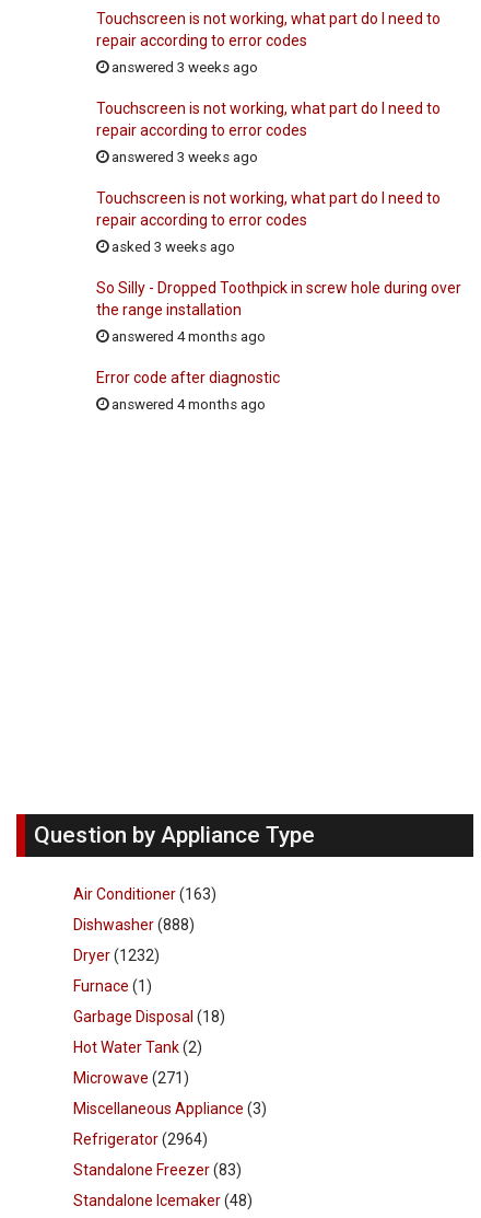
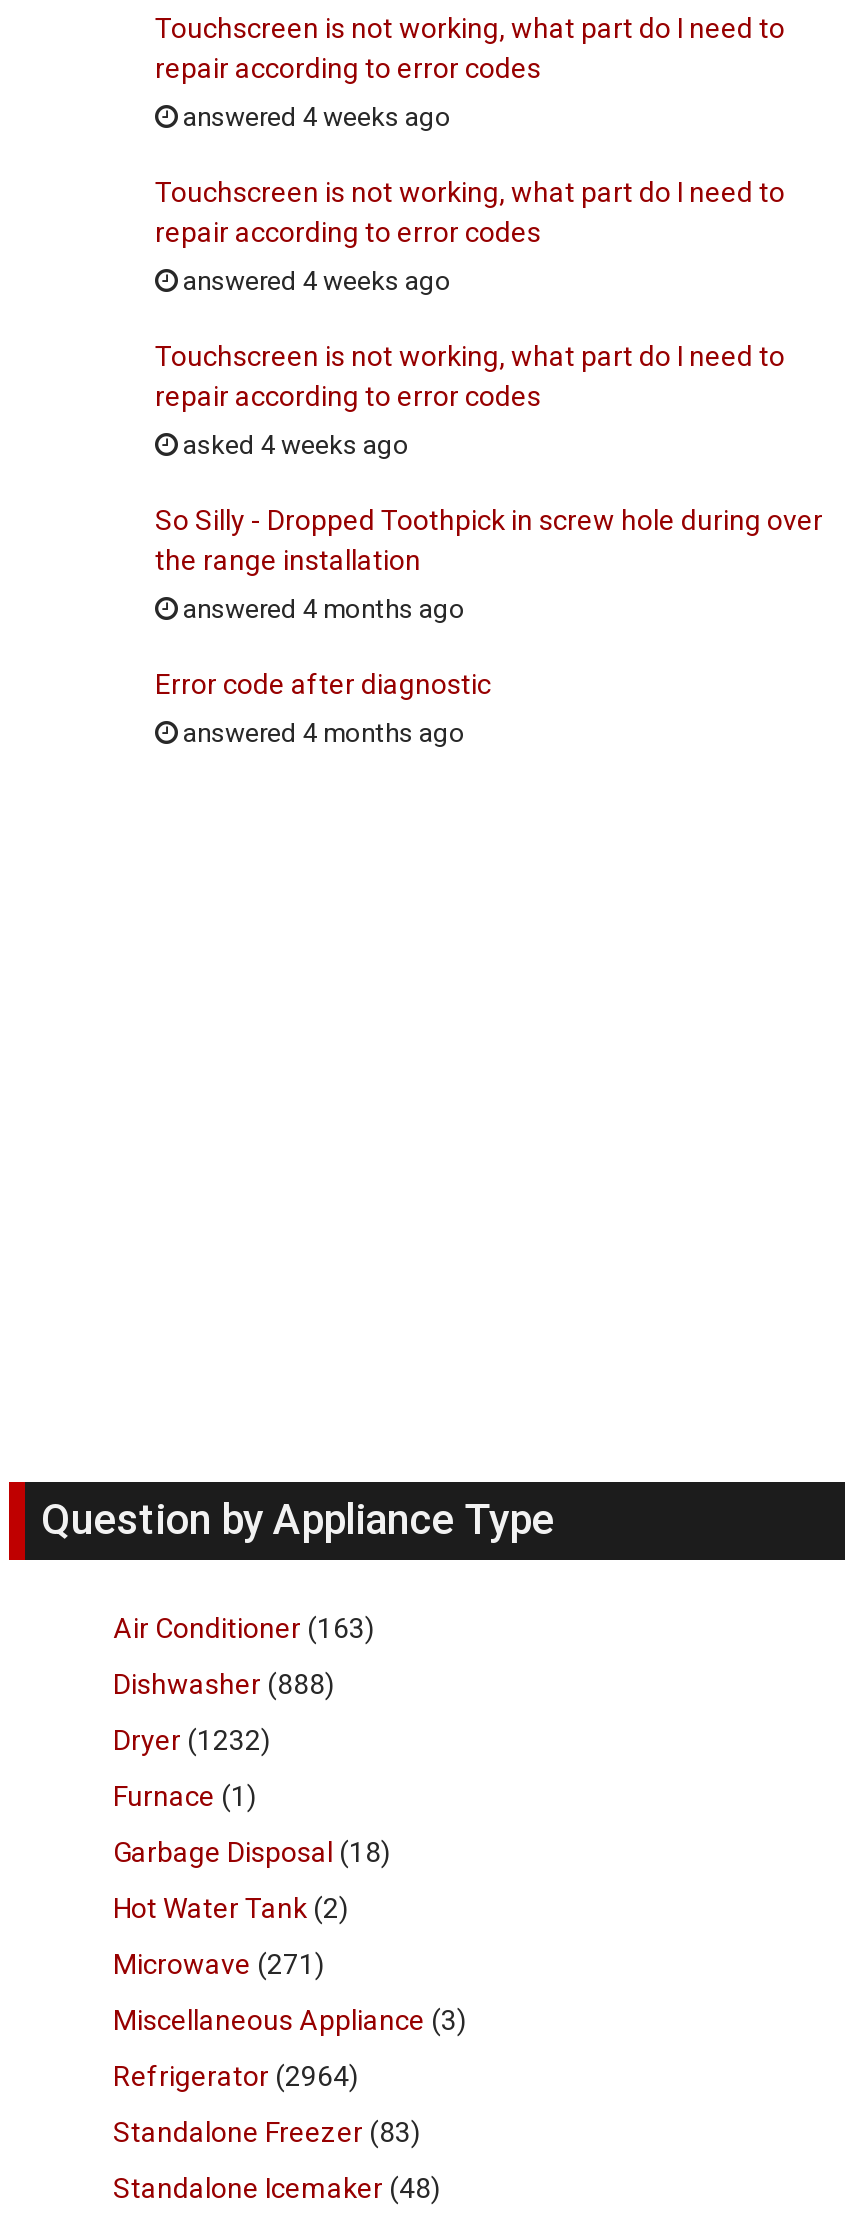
- answered 3 weeks ago
+ answered 4 weeks ago

- answered 3 weeks ago
+ answered 4 weeks ago

- asked 3 weeks ago
+ asked 4 weeks ago
